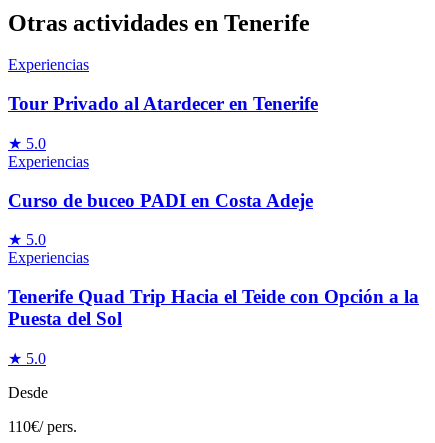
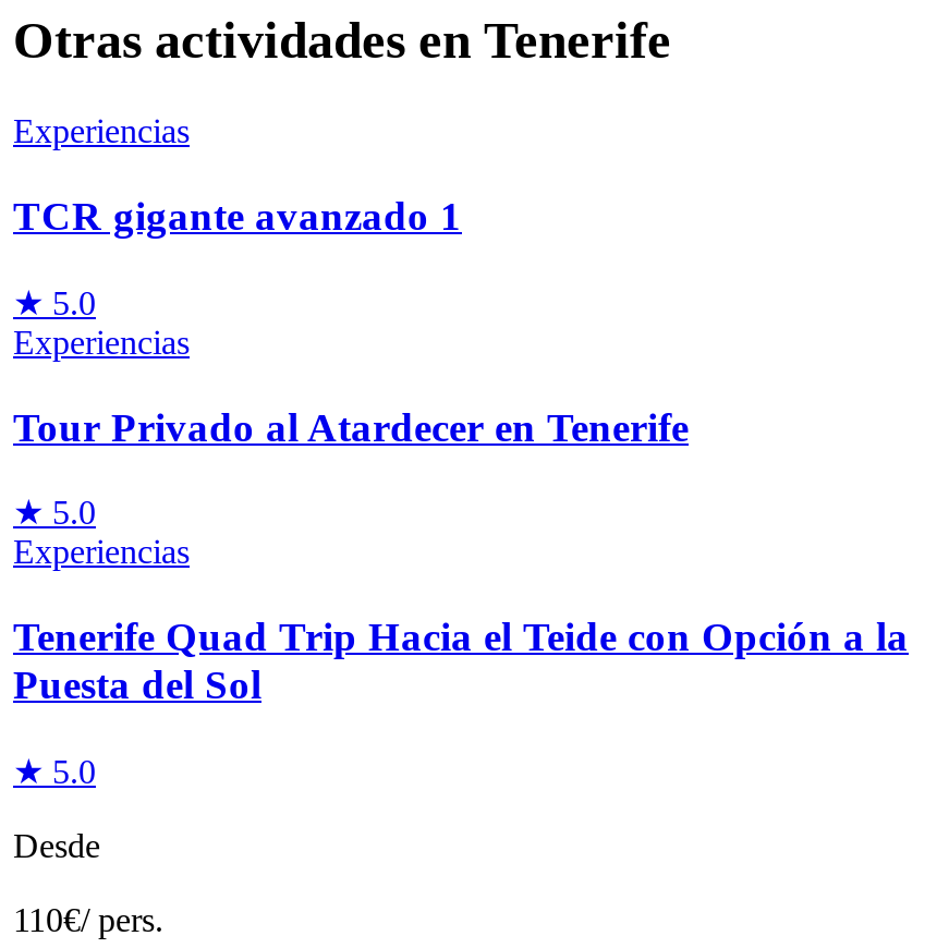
+ TCR gigante avanzado 1

moved down: Tour Privado al Atardecer en Tenerife

- Curso de buceo PADI en Costa Adeje
